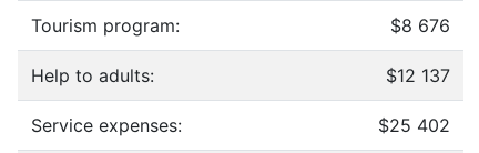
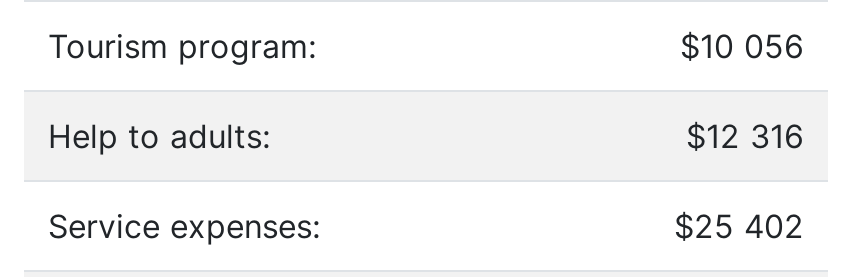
- $8 676
+ $10 056

- $12 137
+ $12 316
